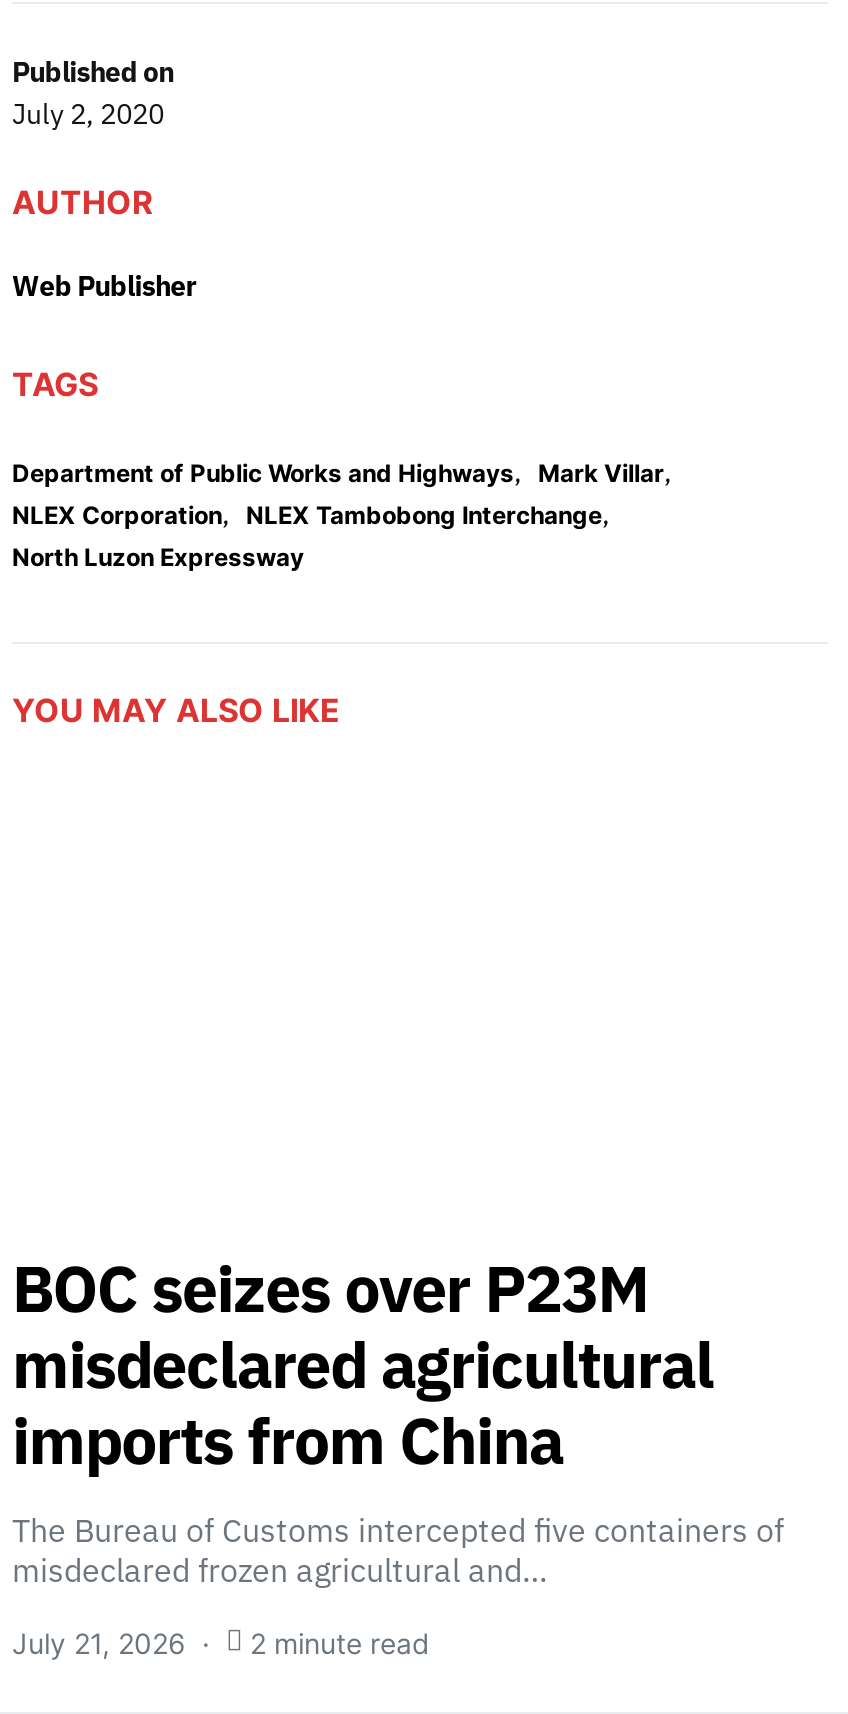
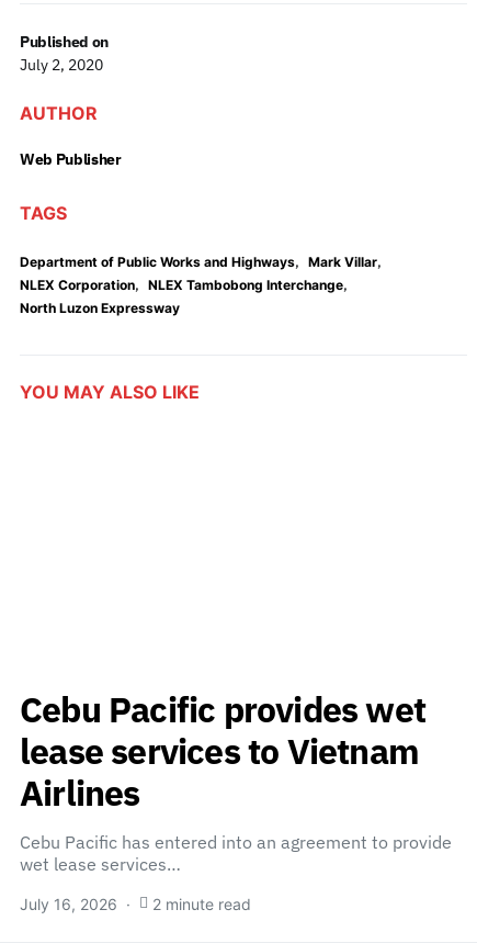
- BOC seizes over P23M
- misdeclared agricultural
- imports from China
- The Bureau of Customs intercepted five containers of
- misdeclared frozen agricultural and…
+ Cebu Pacific provides wet
+ lease services to Vietnam
+ Airlines
+ Cebu Pacific has entered into an agreement to provide
+ wet lease services…

- July 21, 2026 2 minute read
+ July 16, 2026 2 minute read
